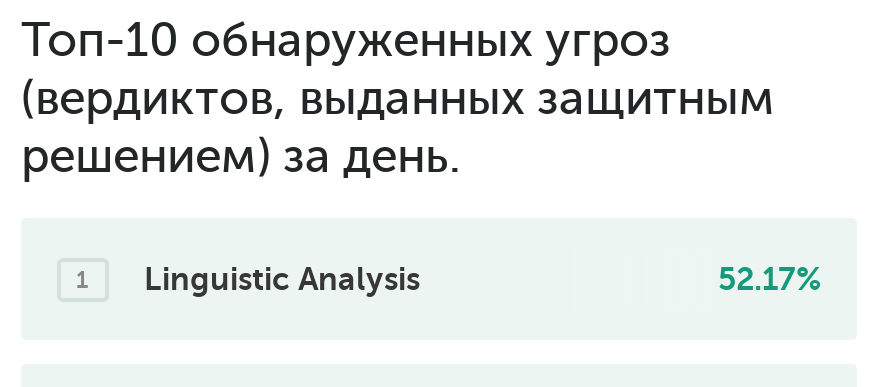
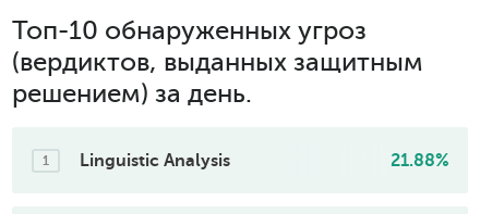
- 52.17%
+ 21.88%
